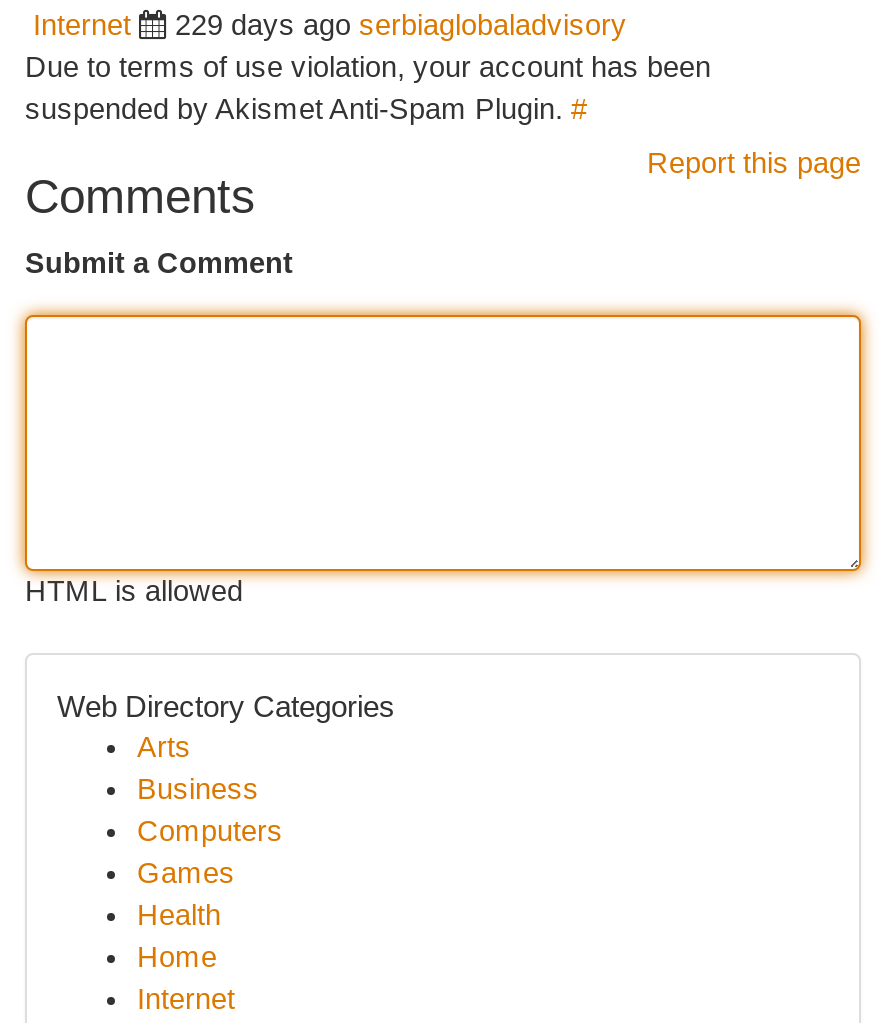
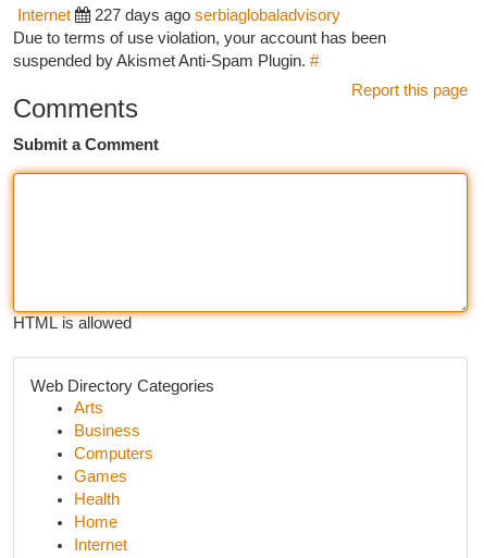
- 229 days ago serbiaglobaladvisory
+ 227 days ago serbiaglobaladvisory
